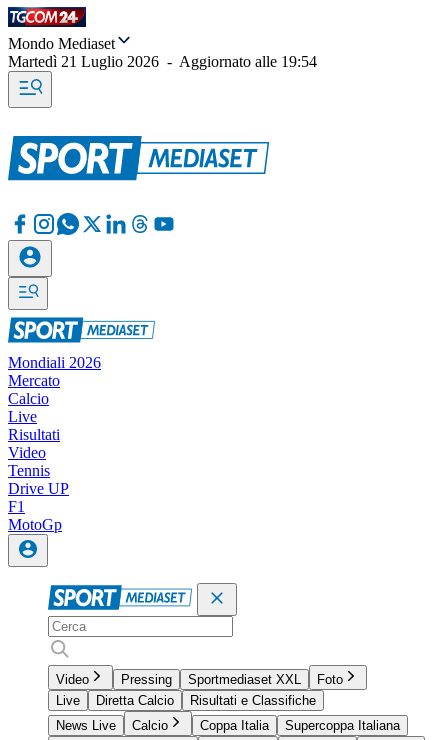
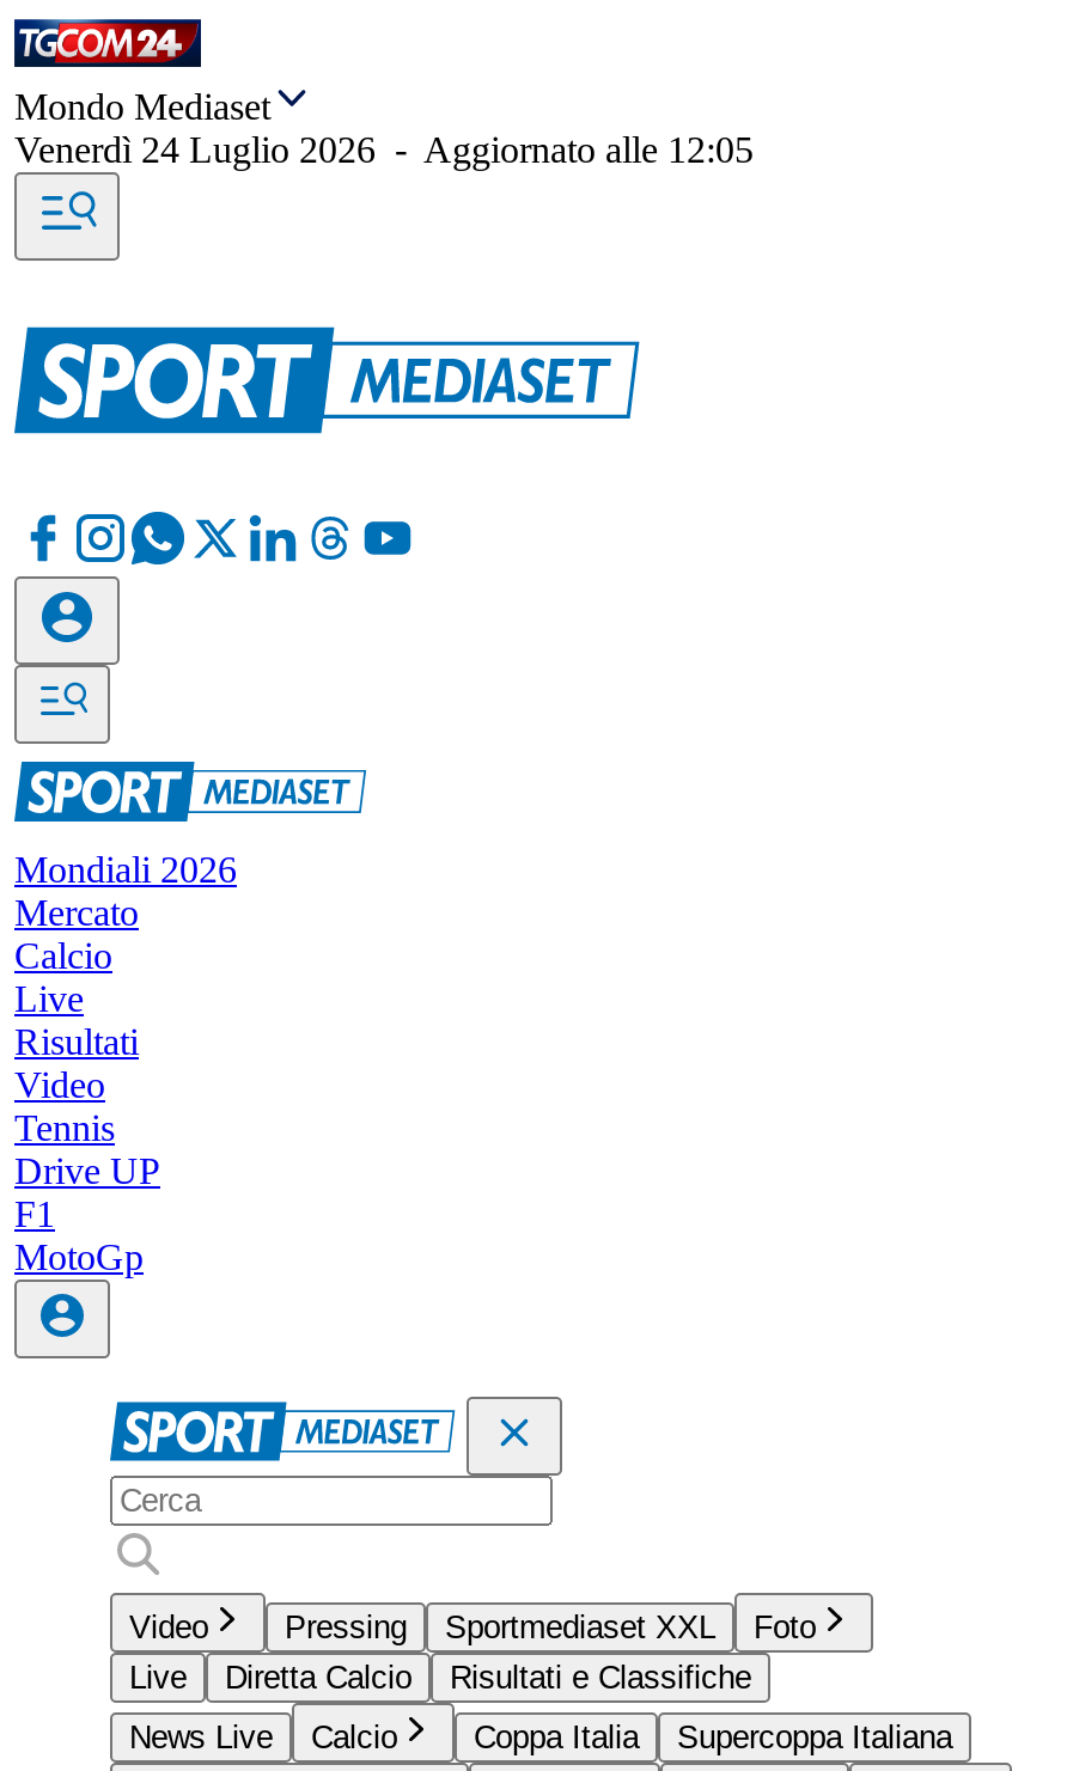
- Martedì 21 Luglio 2026 - Aggiornato alle 19:54
+ Venerdì 24 Luglio 2026 - Aggiornato alle 12:05
